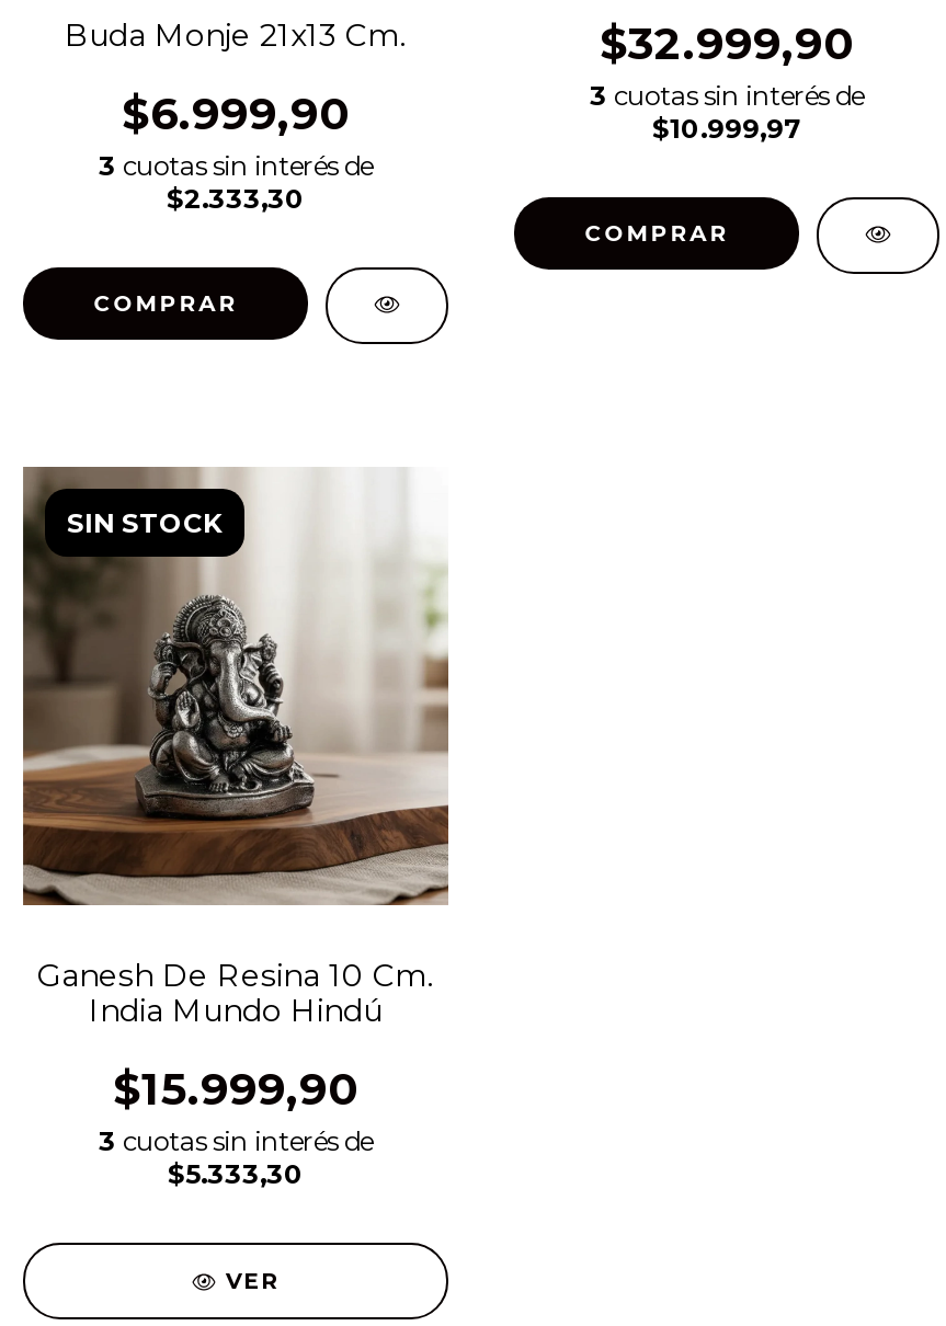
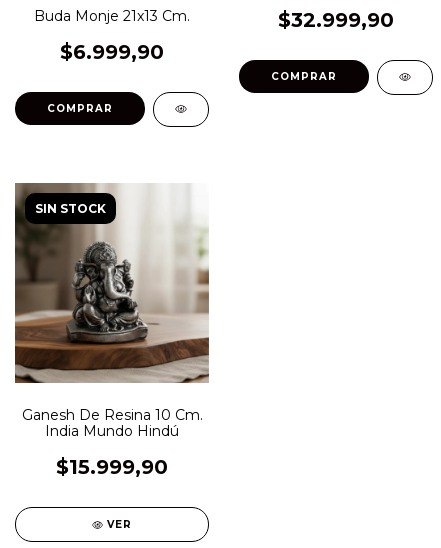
- 3 cuotas sin interés de
- $10.999,97

- 3 cuotas sin interés de
- $2.333,30

- 3 cuotas sin interés de
- $5.333,30
